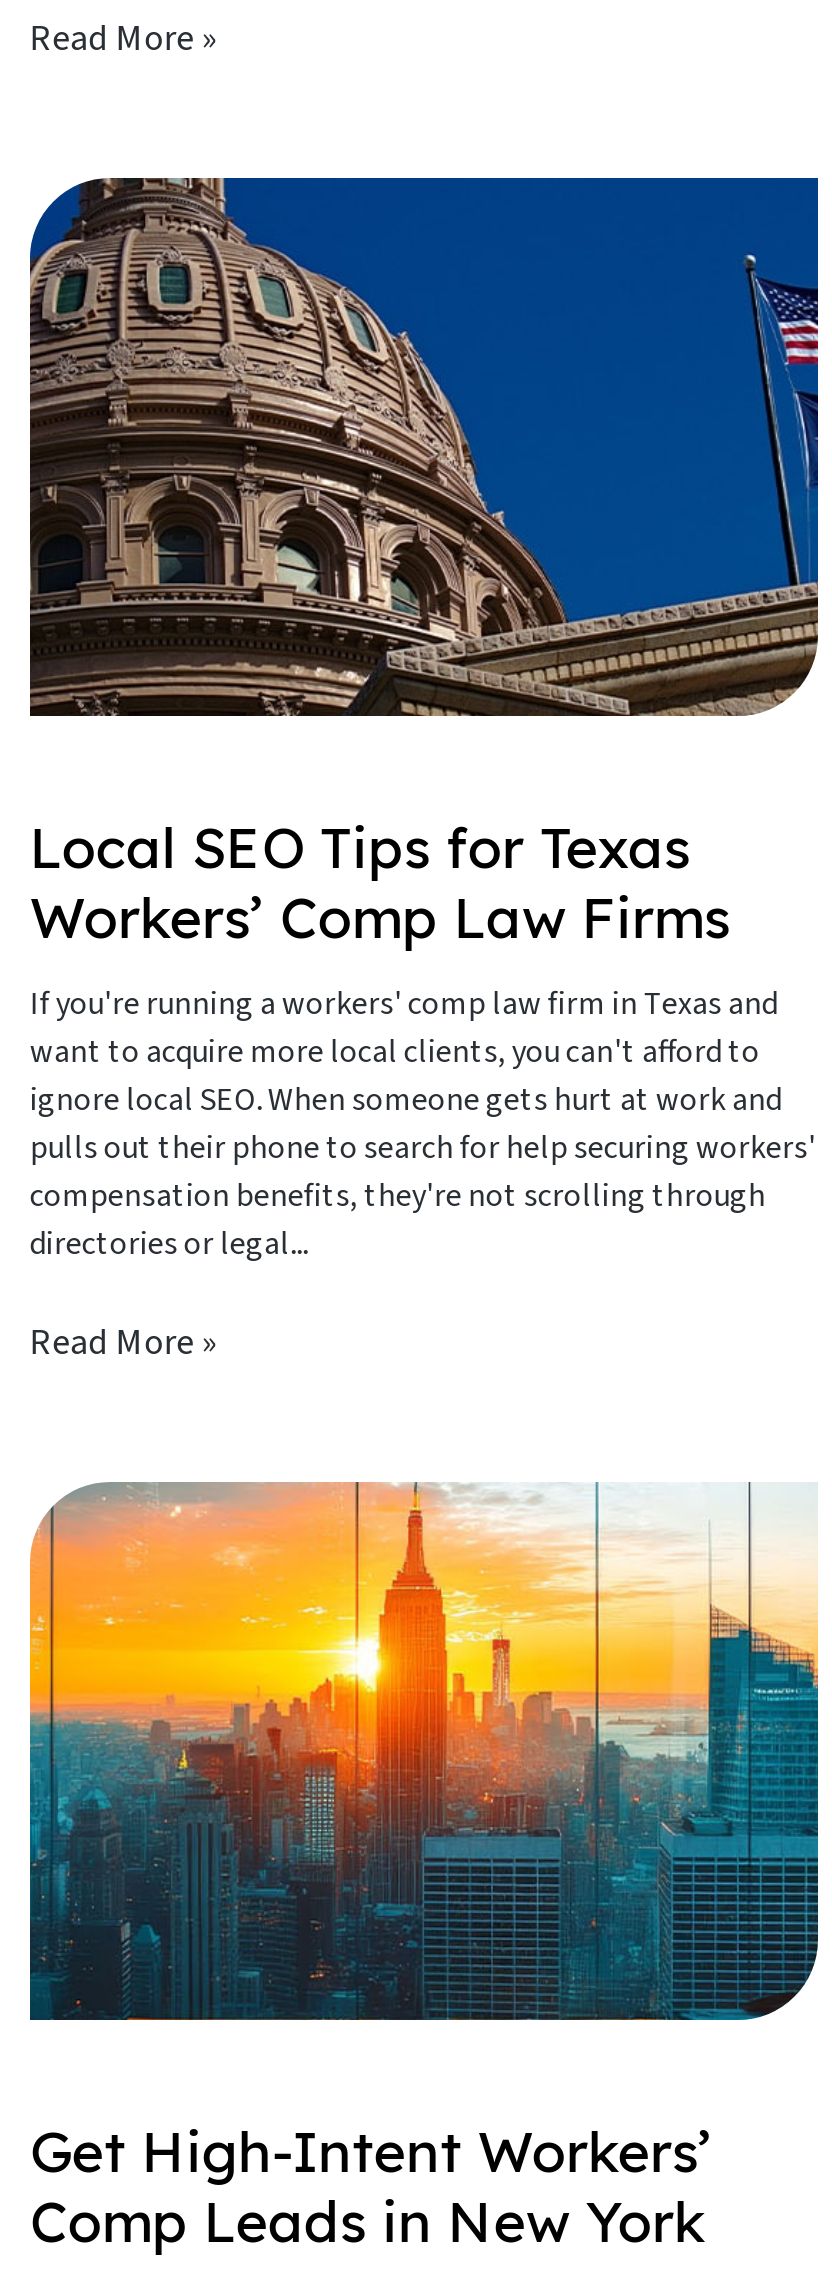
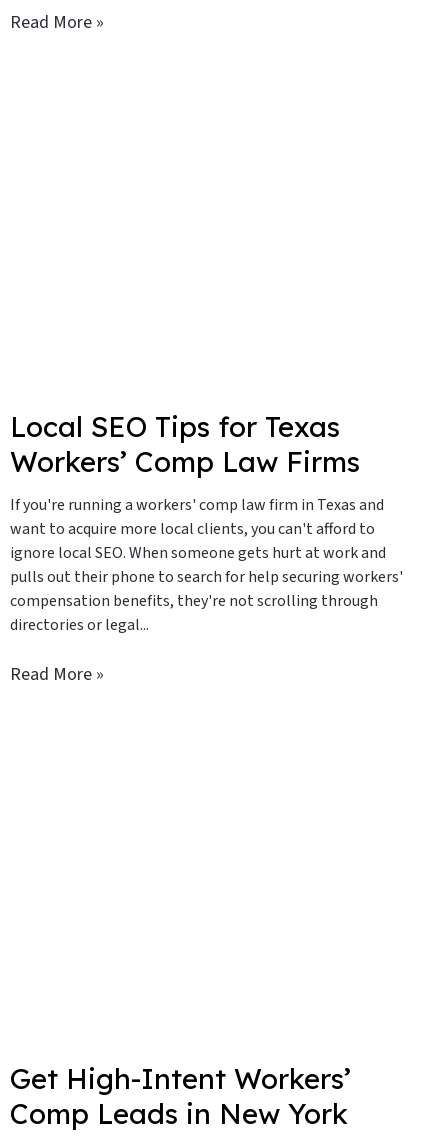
- [image]

- [image]
